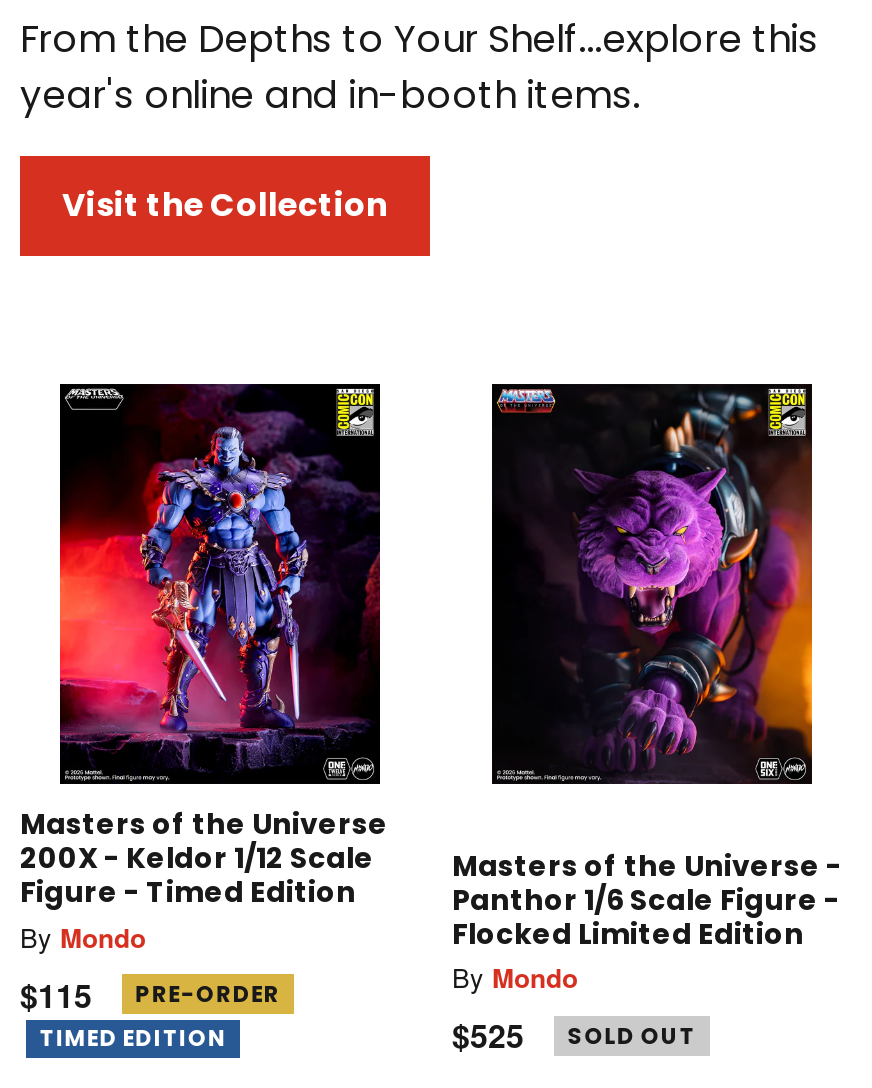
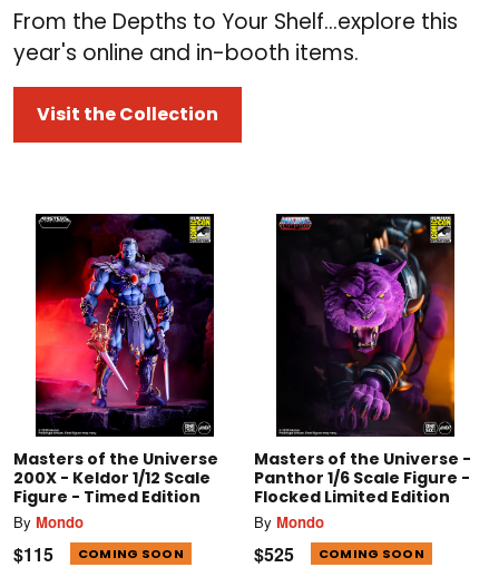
- PRE-ORDER
- TIMED EDITION
+ COMING SOON

- SOLD OUT
+ COMING SOON
